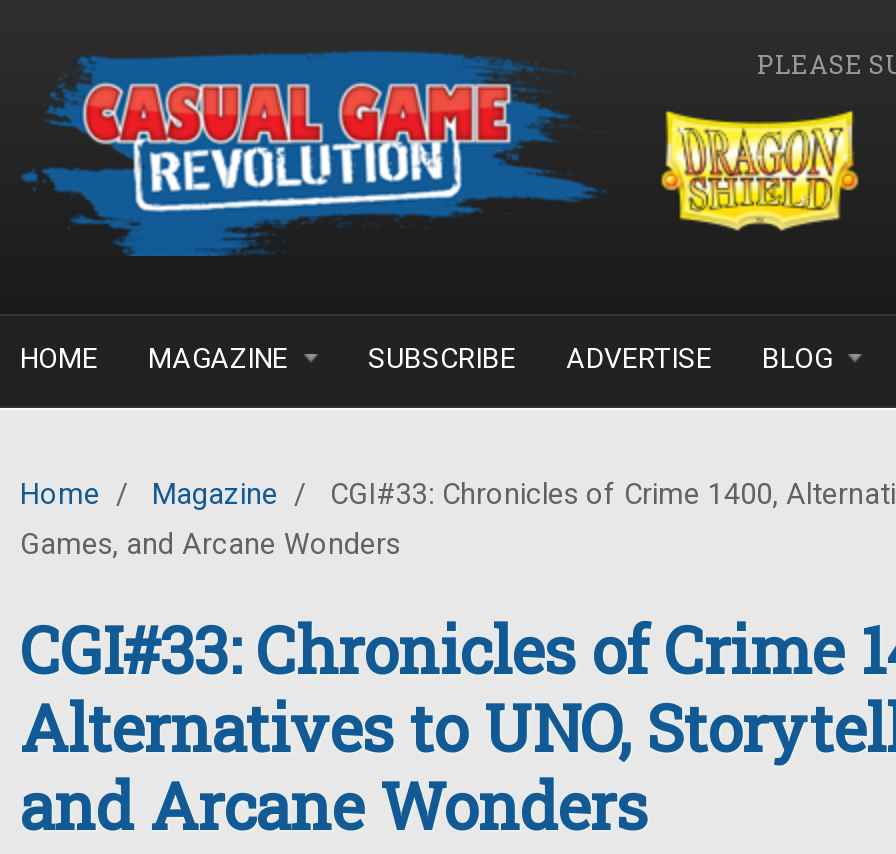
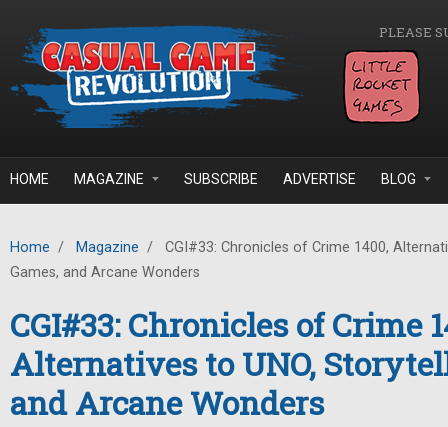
- [image]
+ [image]
